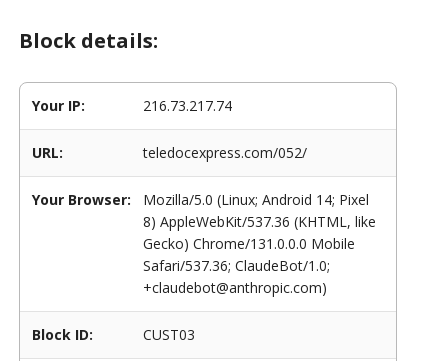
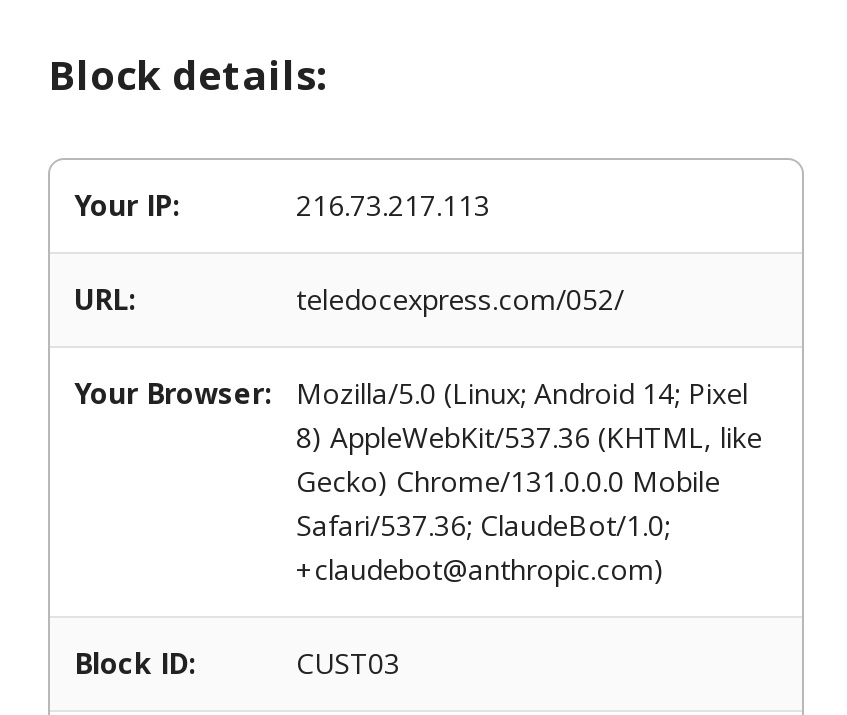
- 216.73.217.74
+ 216.73.217.113
